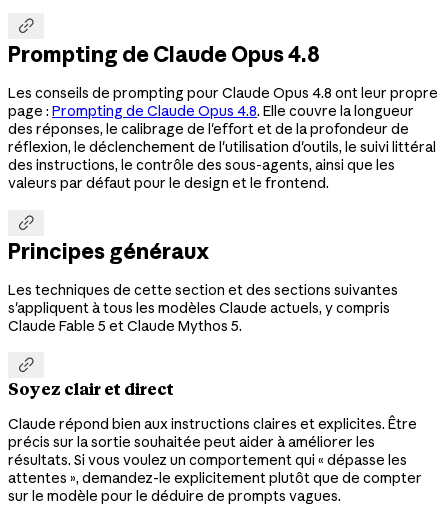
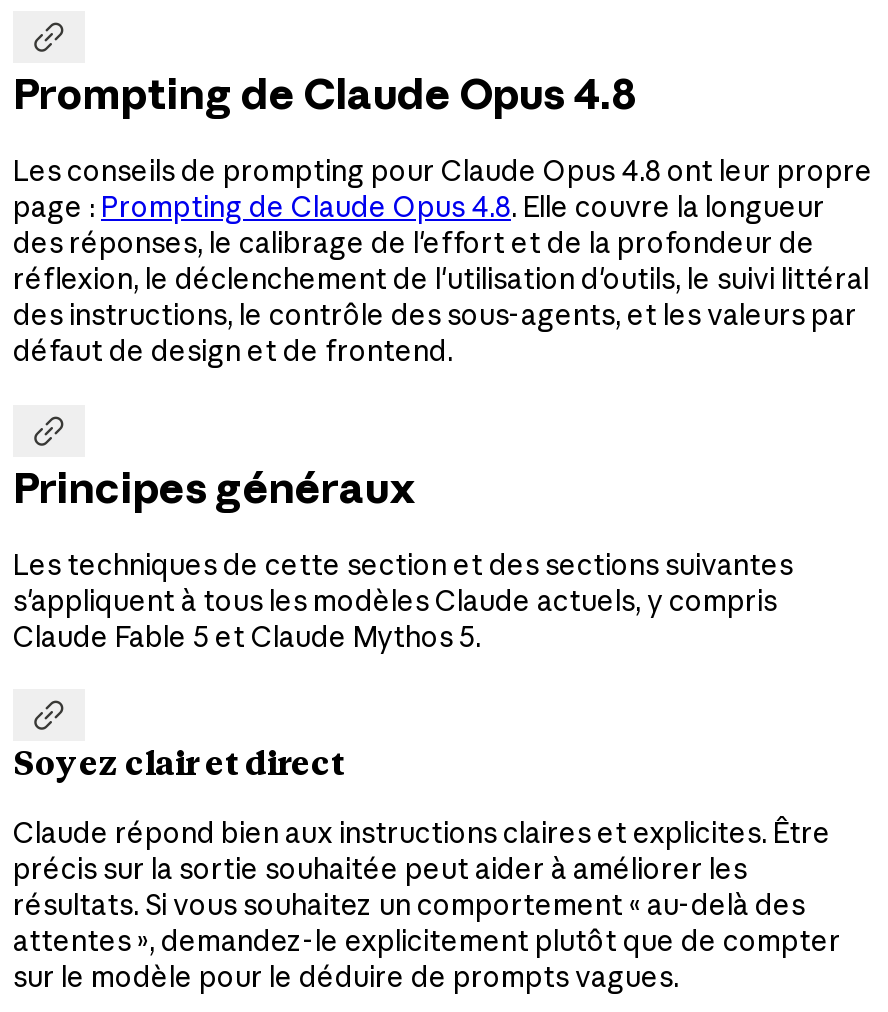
- des instructions, le contrôle des sous-agents, ainsi que les
- valeurs par défaut pour le design et le frontend.
+ des instructions, le contrôle des sous-agents, et les valeurs par
+ défaut de design et de frontend.

- résultats. Si vous voulez un comportement qui « dépasse les
+ résultats. Si vous souhaitez un comportement « au-delà des
